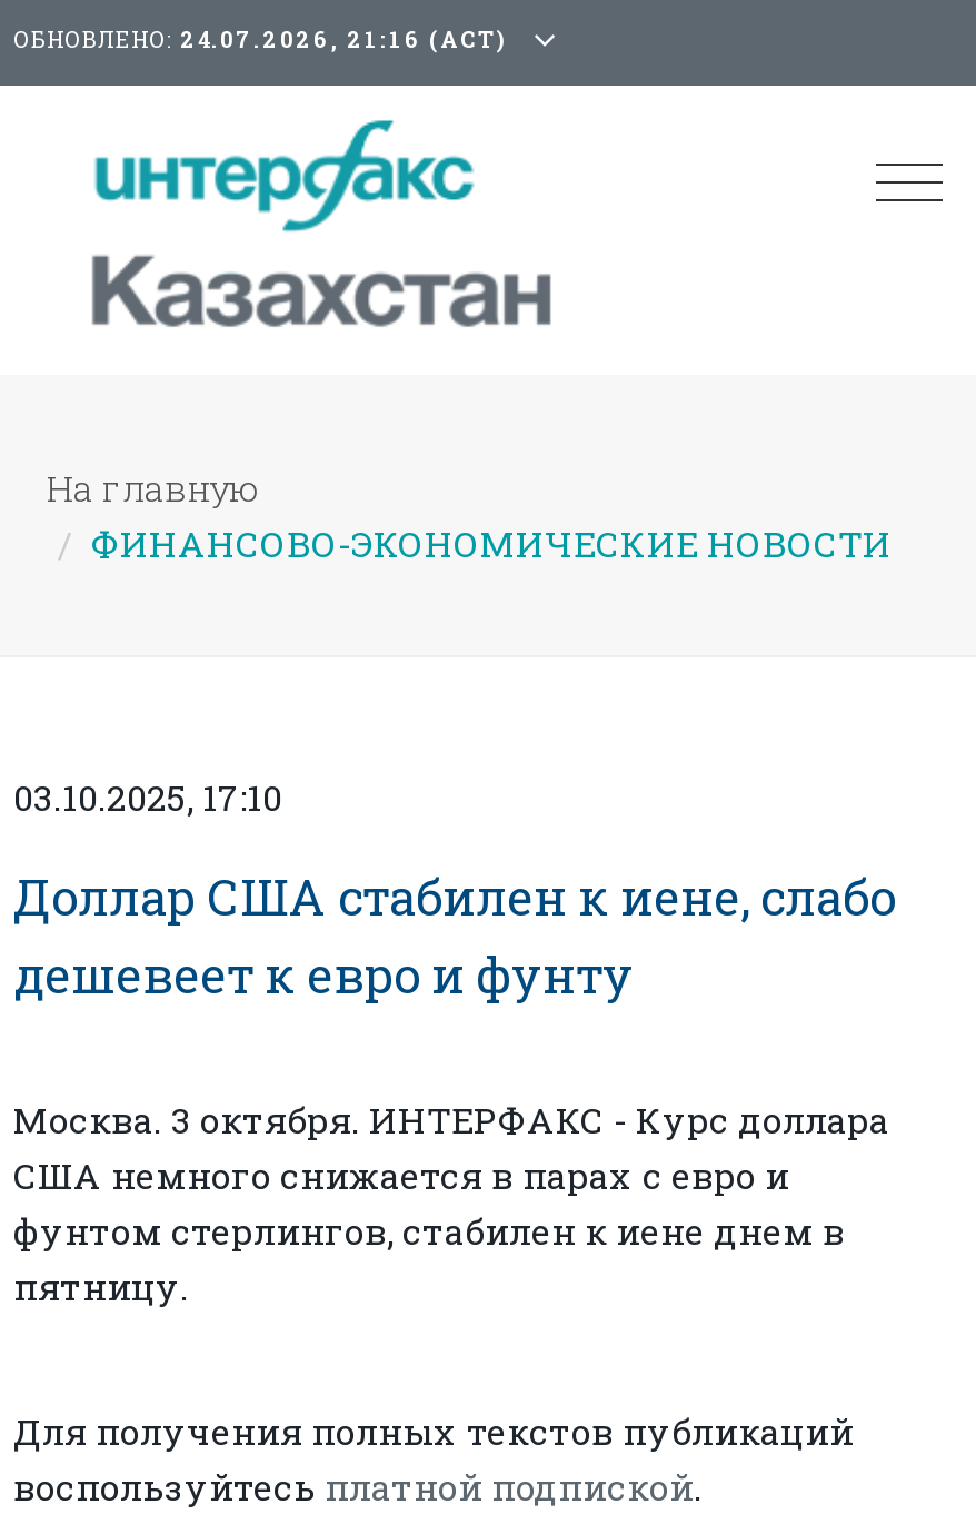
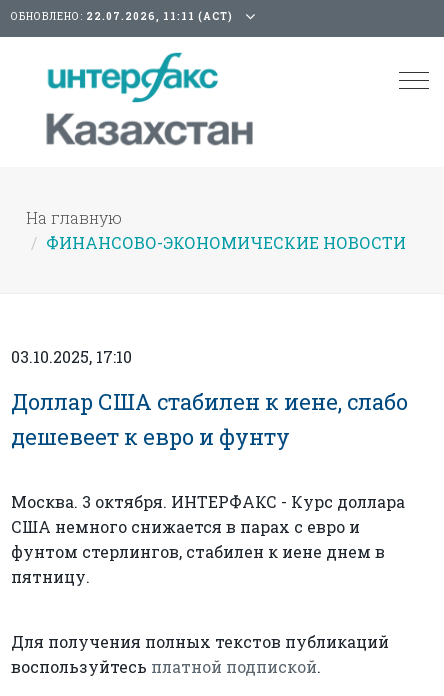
- ОБНОВЛЕНО: 24.07.2026, 21:16 (АСТ)
+ ОБНОВЛЕНО: 22.07.2026, 11:11 (АСТ)
